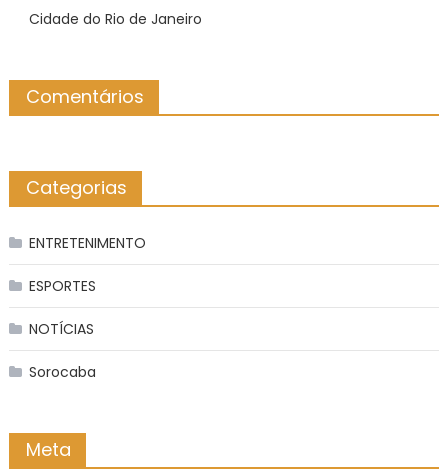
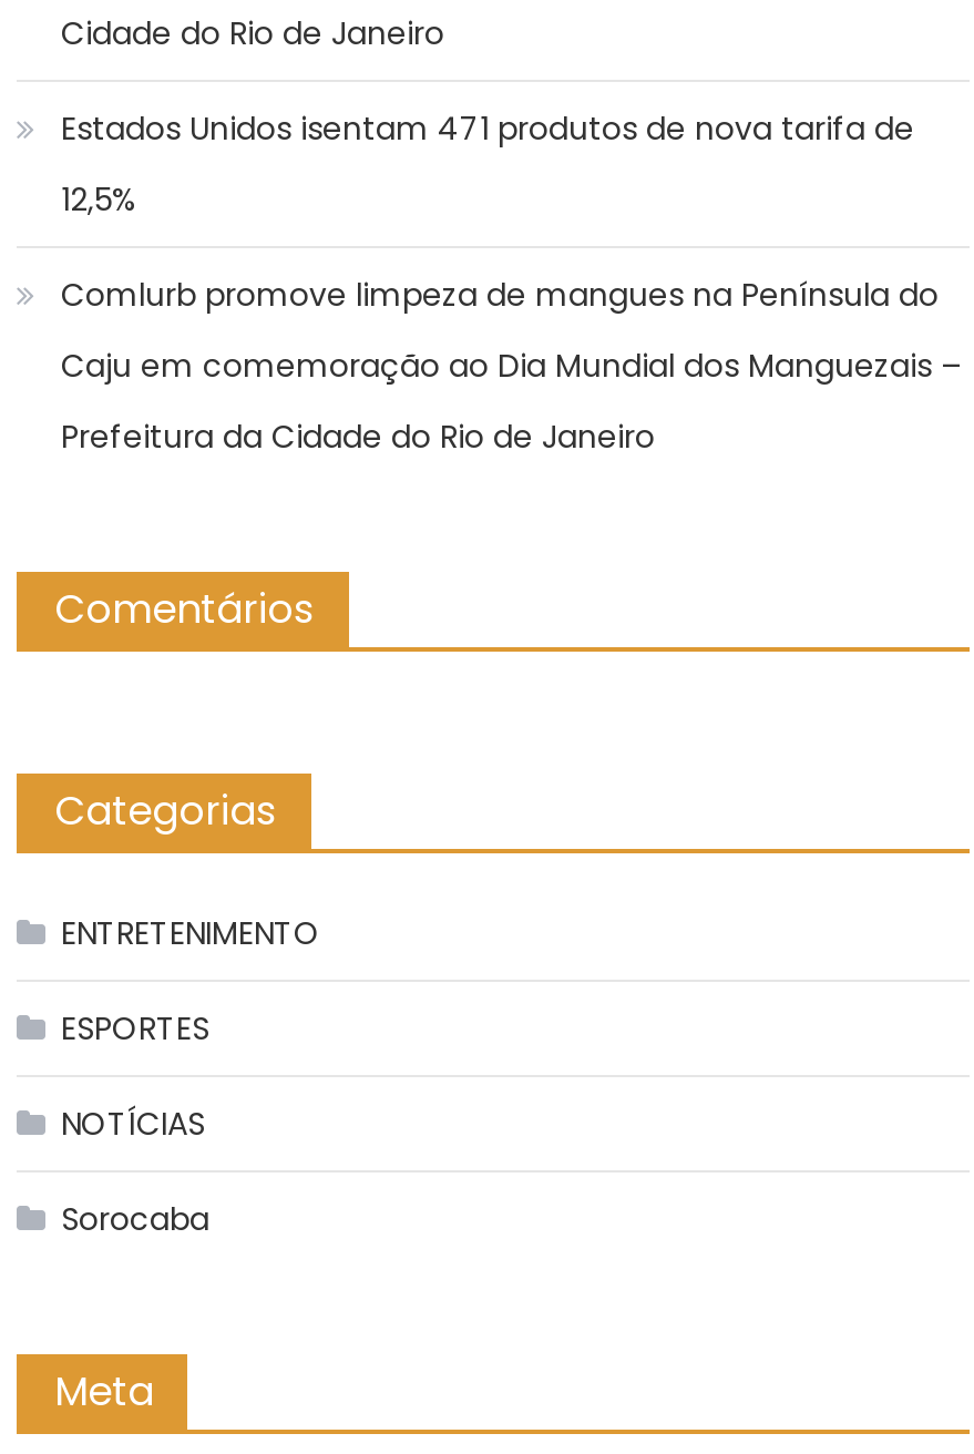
+ Estados Unidos isentam 471 produtos de nova tarifa de
+ 12,5%
+ Comlurb promove limpeza de mangues na Península do
+ Caju em comemoração ao Dia Mundial dos Manguezais –
+ Prefeitura da Cidade do Rio de Janeiro
